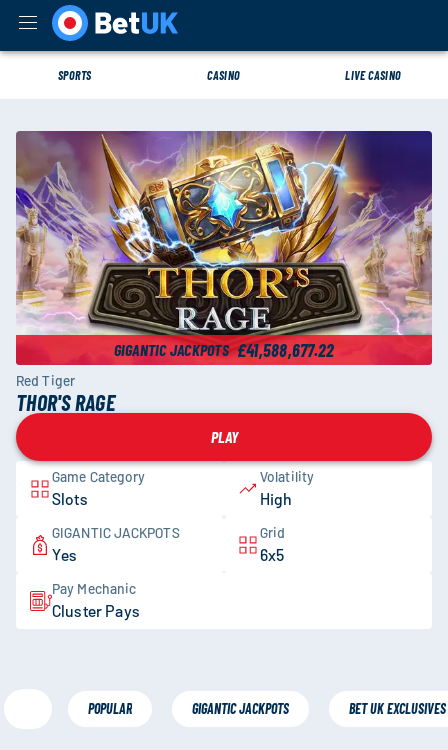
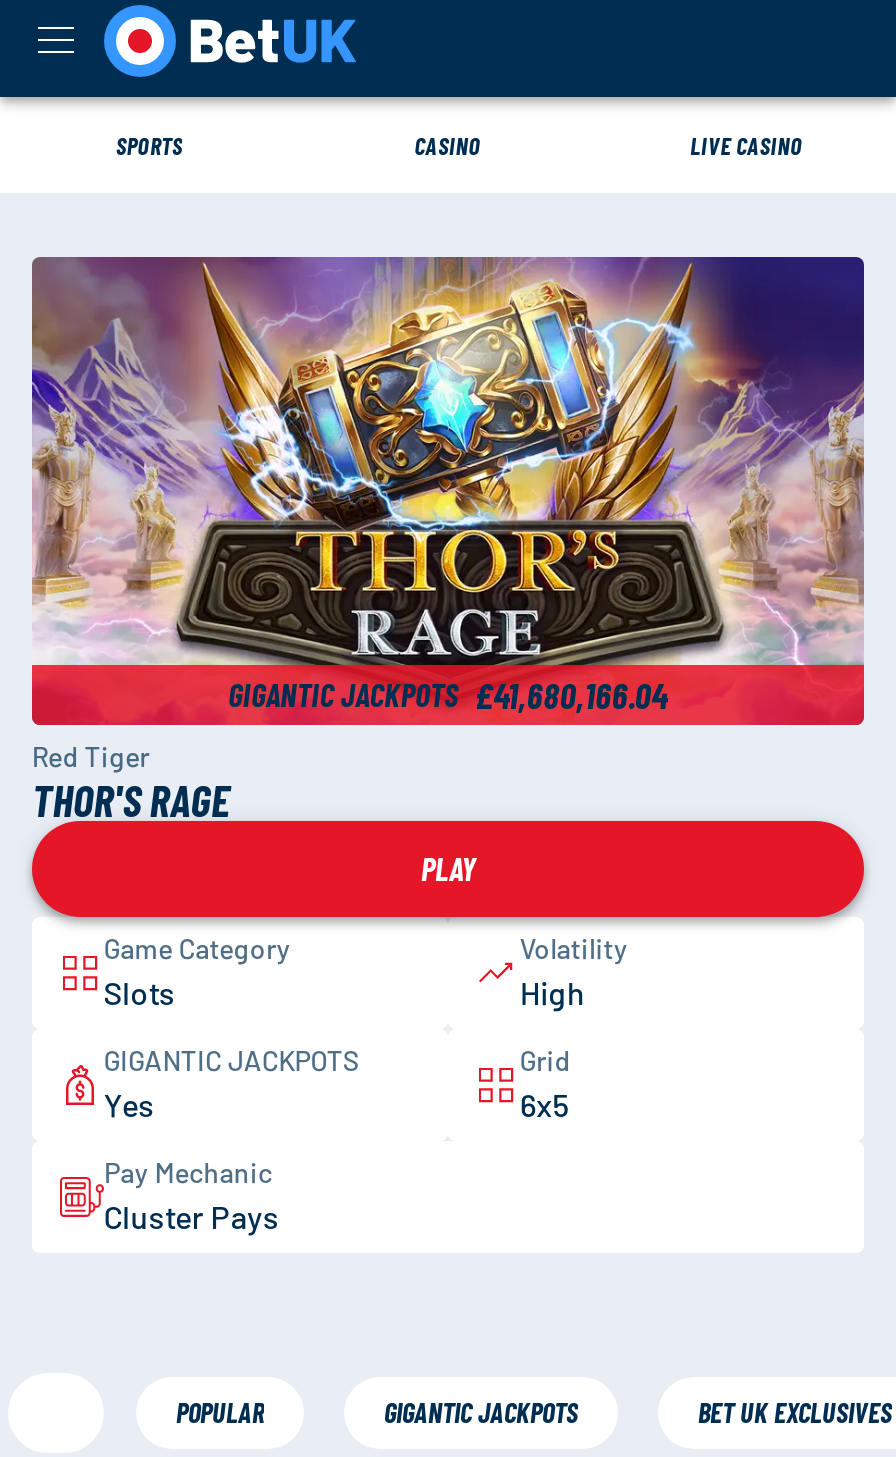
- GIGANTIC JACKPOTS £41,588,677.22
+ GIGANTIC JACKPOTS £41,680,166.04
